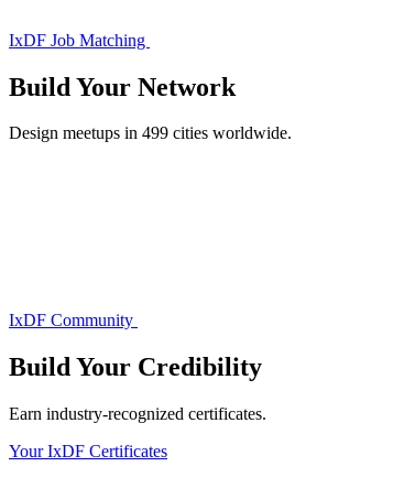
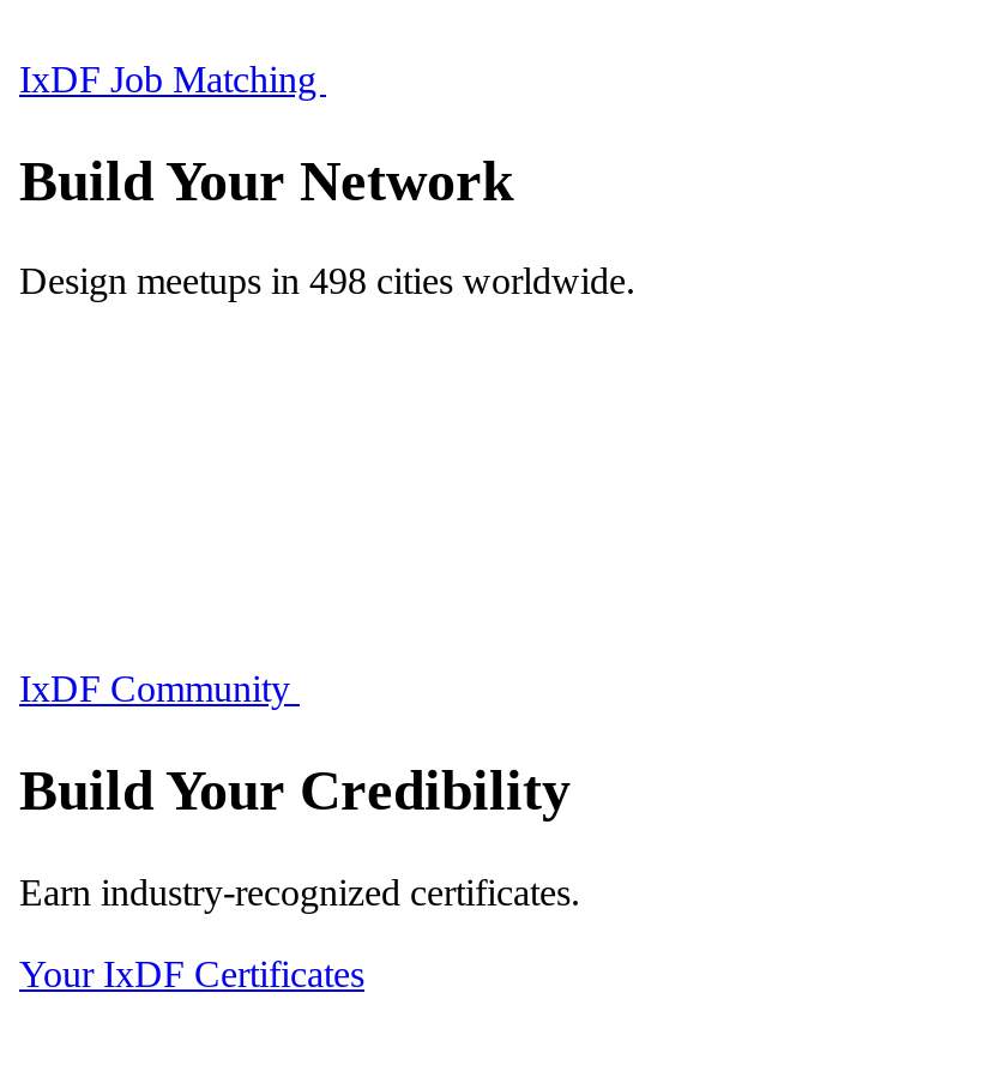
- Design meetups in 499 cities worldwide.
+ Design meetups in 498 cities worldwide.
